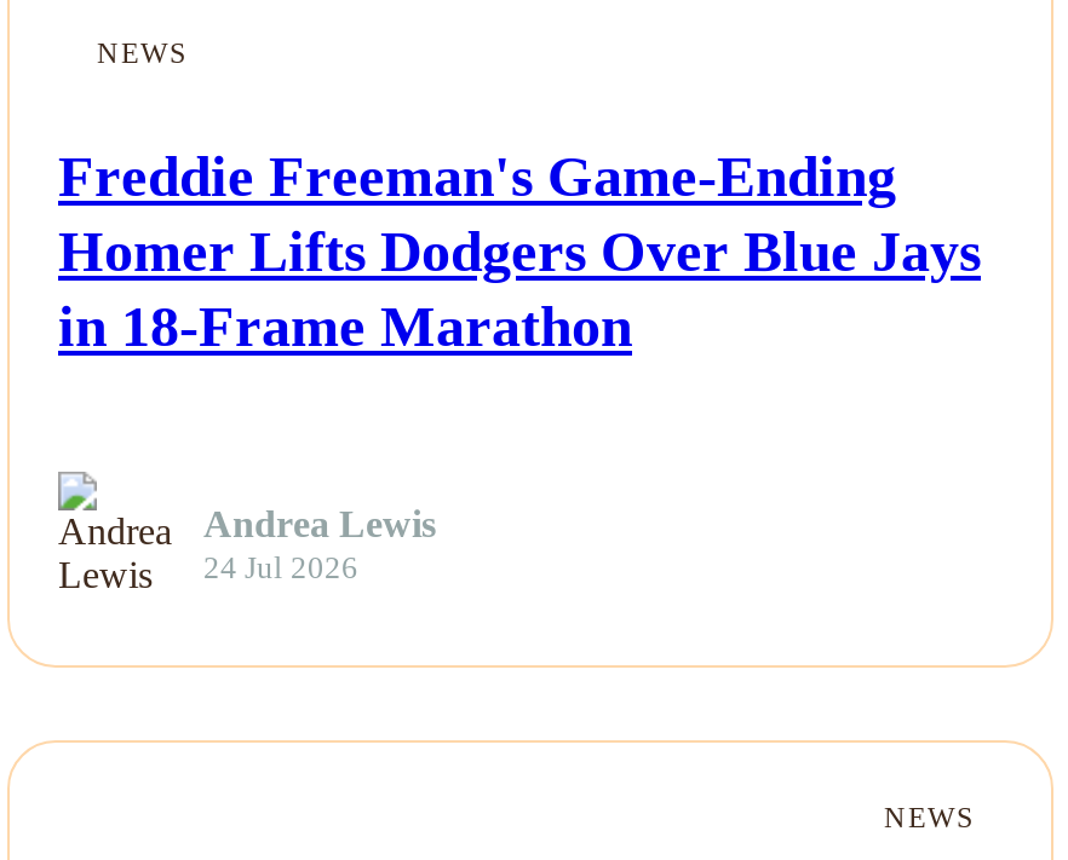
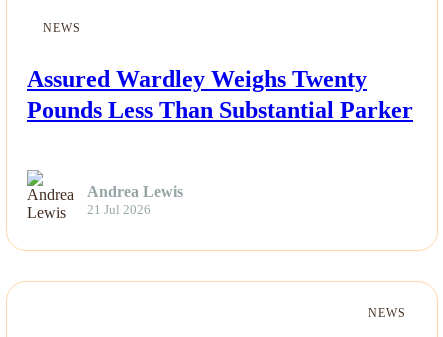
- Freddie Freeman's Game-Ending
- Homer Lifts Dodgers Over Blue Jays
- in 18-Frame Marathon
+ Assured Wardley Weighs Twenty
+ Pounds Less Than Substantial Parker

- 24 Jul 2026
+ 21 Jul 2026
